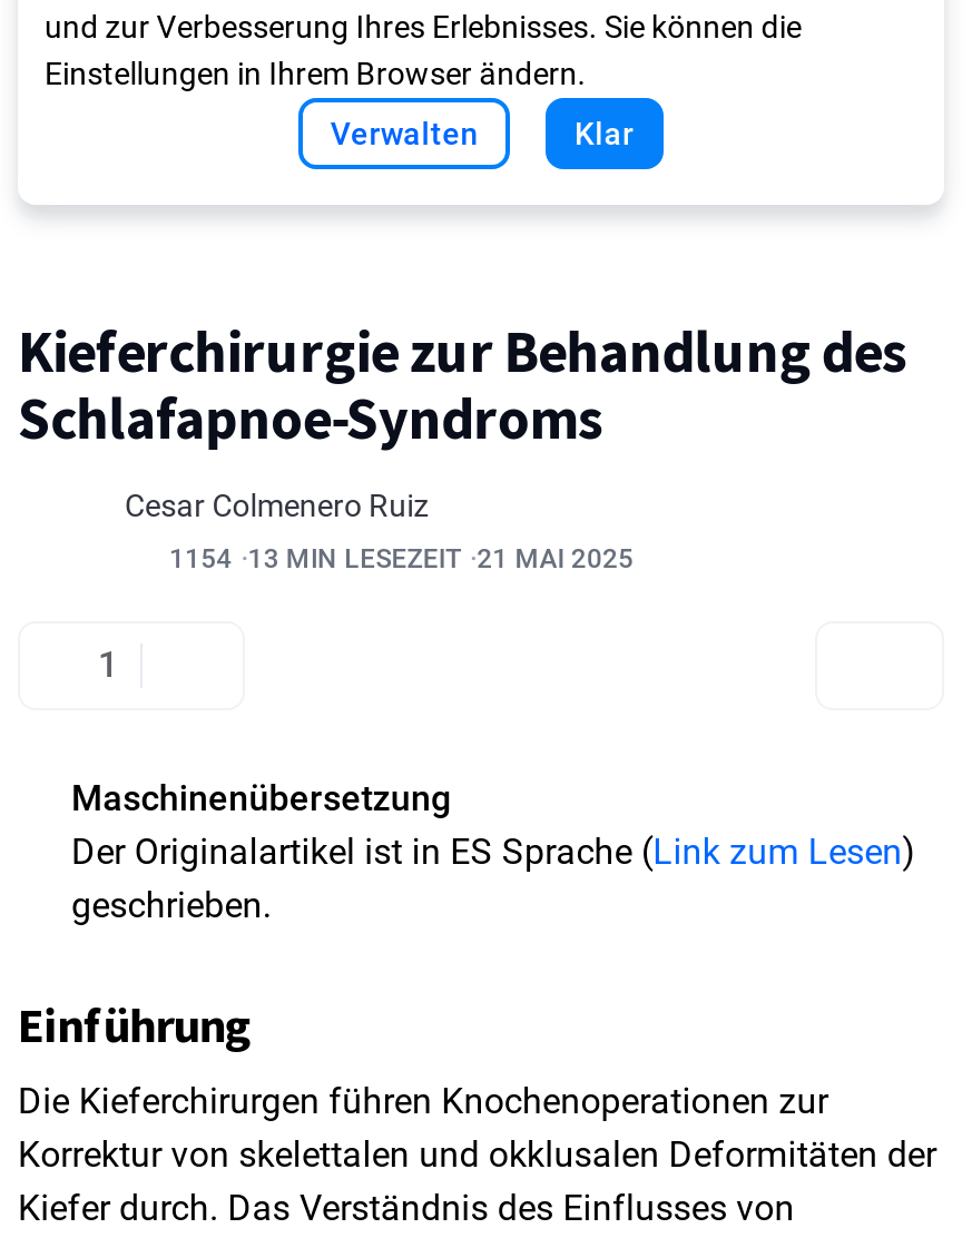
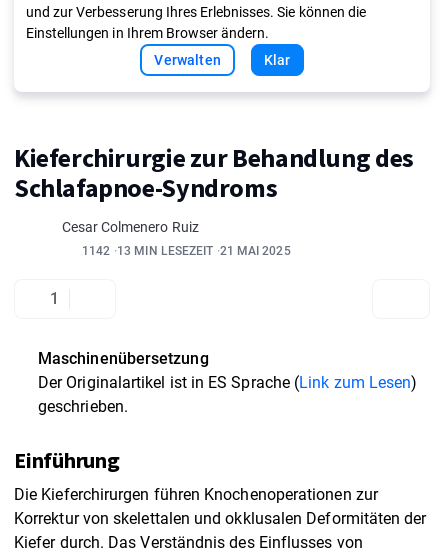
- 1154 13 MIN LESEZEIT 21 MAI 2025
+ 1142 13 MIN LESEZEIT 21 MAI 2025
